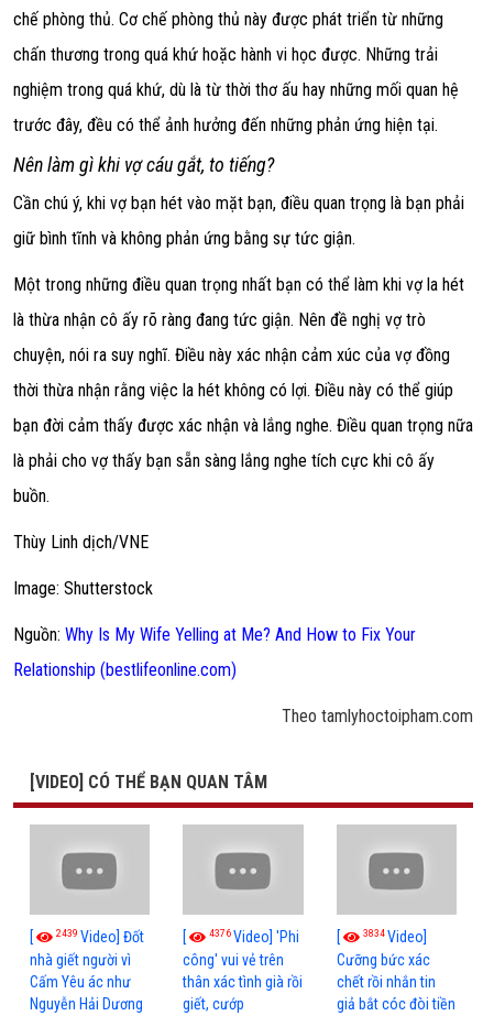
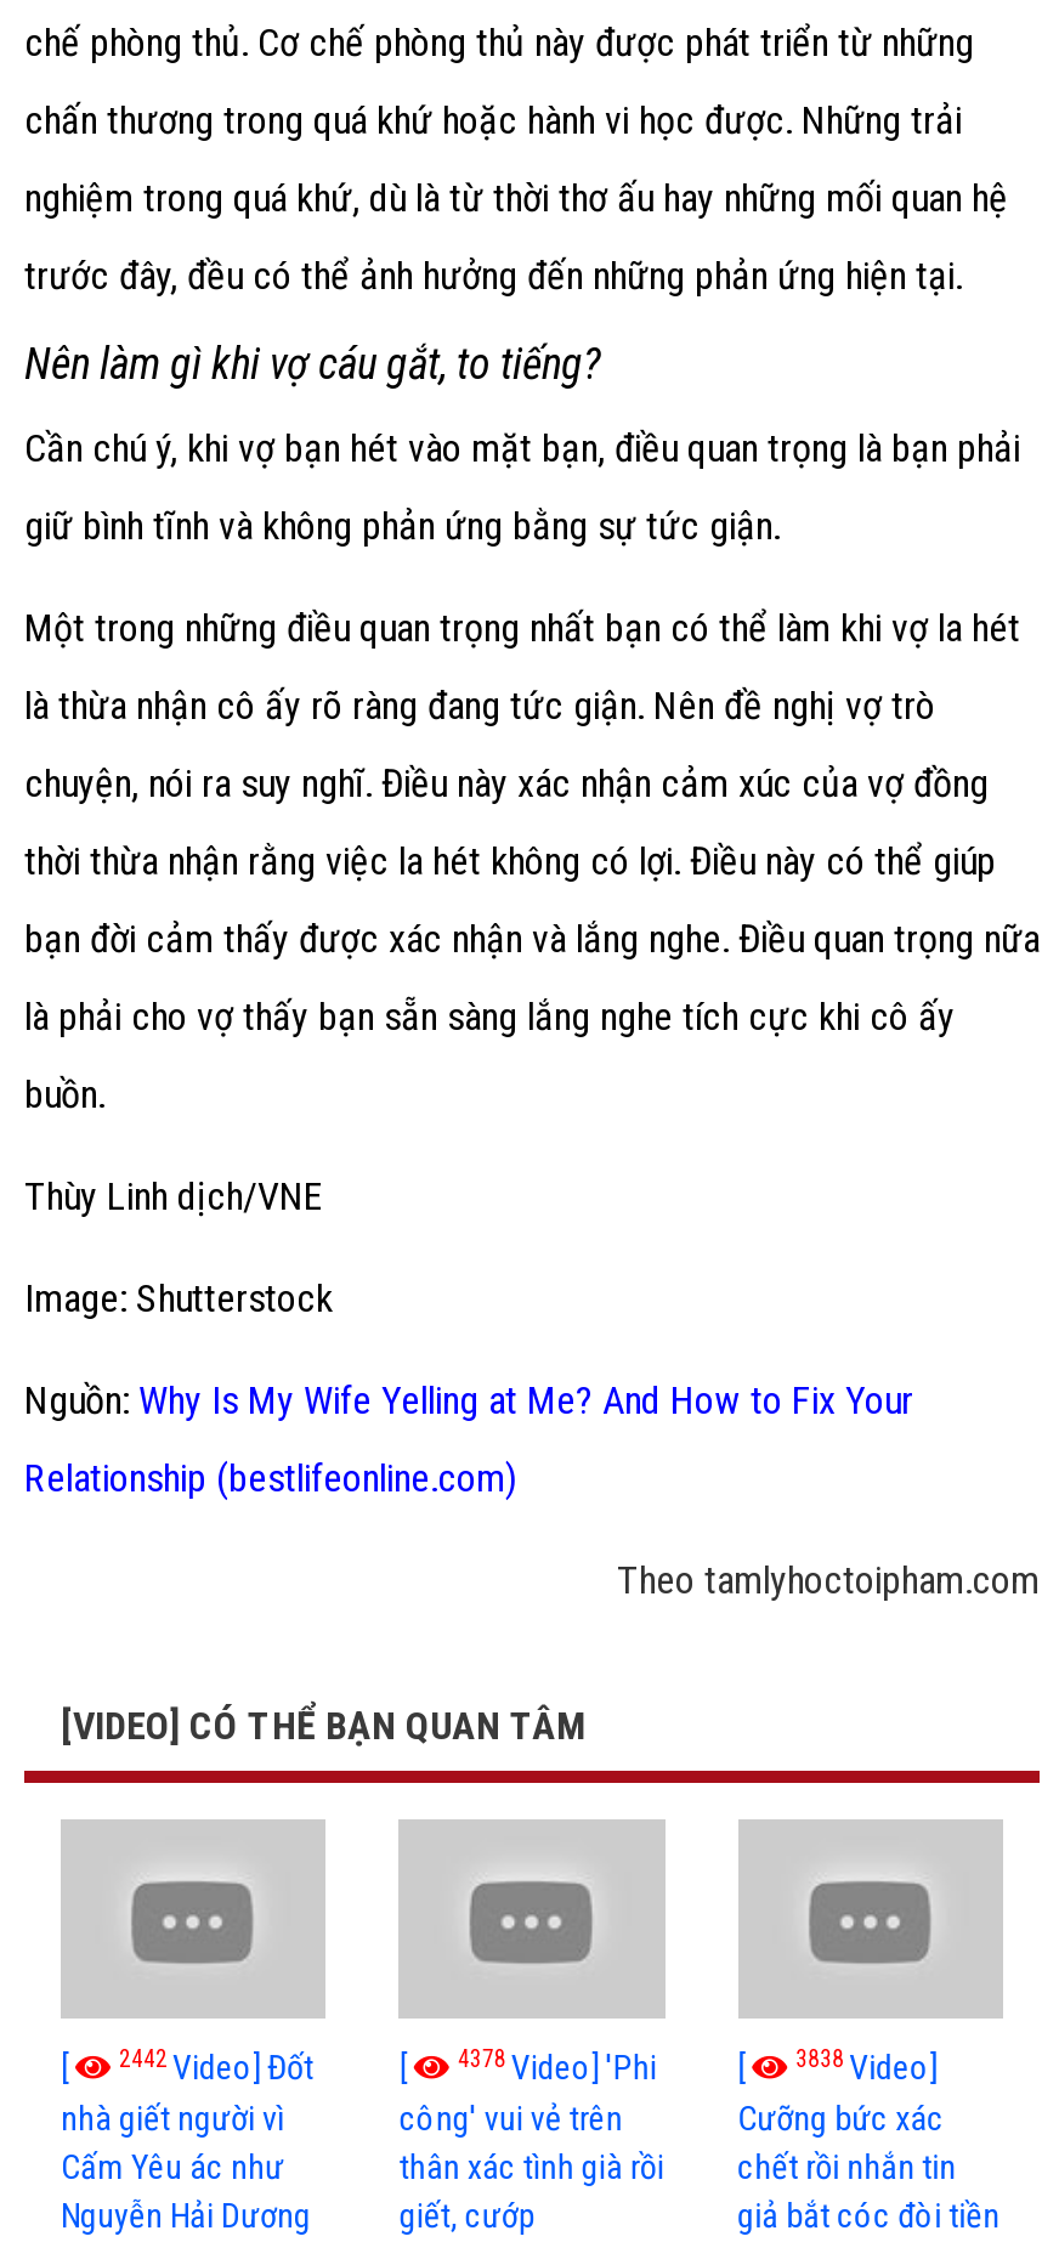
- 2439 Video] Đốt
+ 2442 Video] Đốt

- 4376Video] 'Phi
+ 4378Video] 'Phi

- 3834 Video]
+ 3838 Video]
